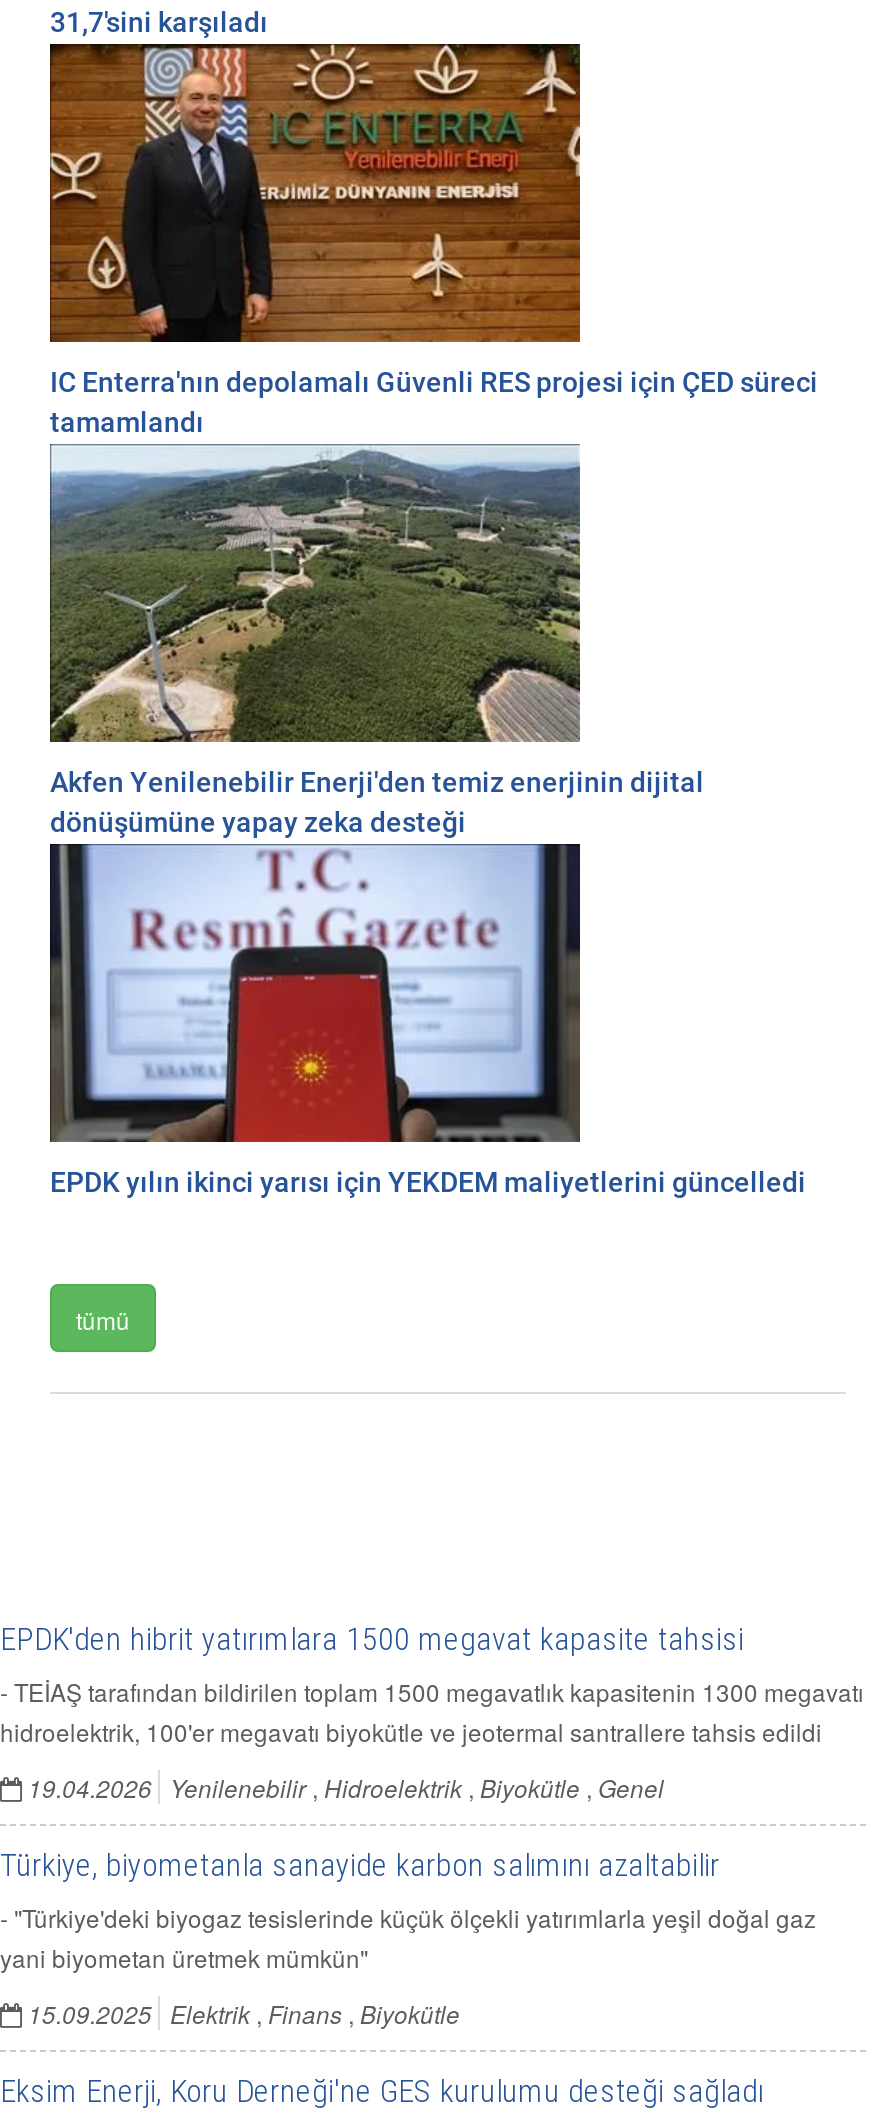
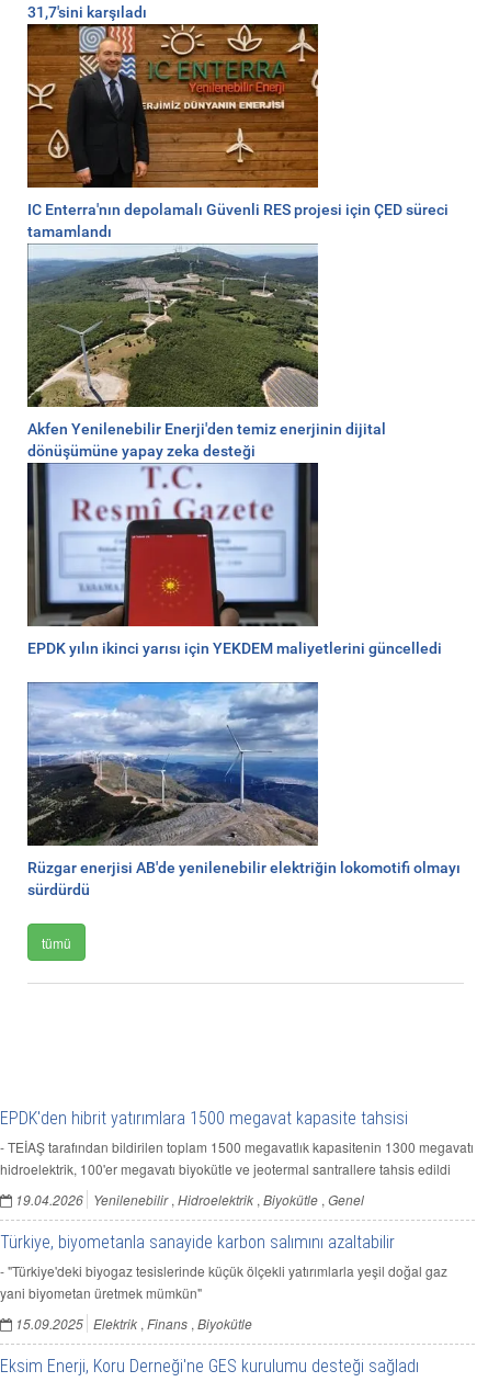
+ [image]
+ Rüzgar enerjisi AB'de yenilenebilir elektriğin lokomotifi olmayı
+ sürdürdü
